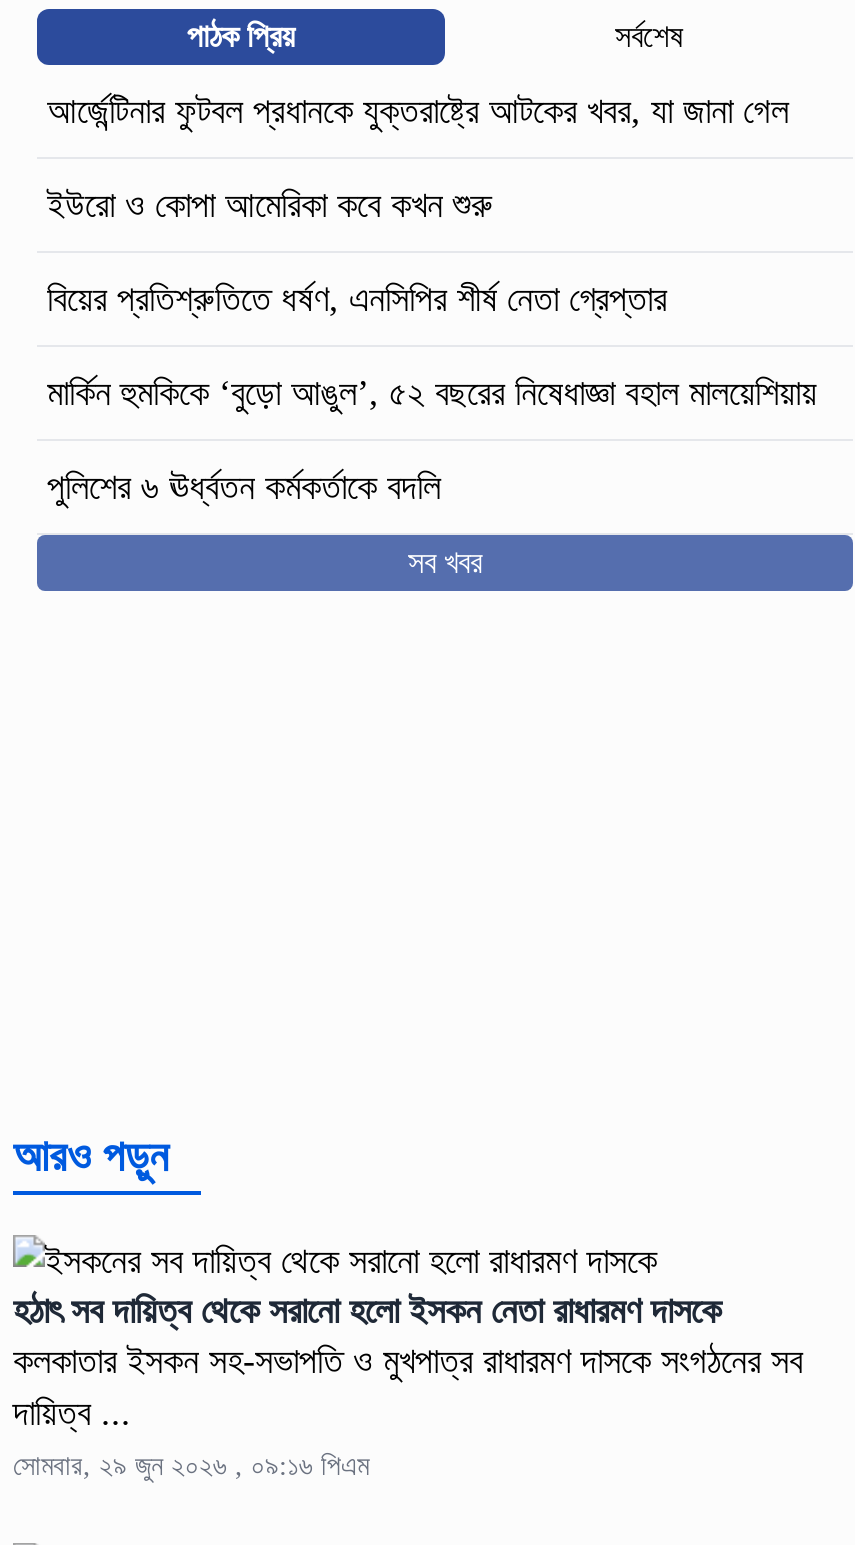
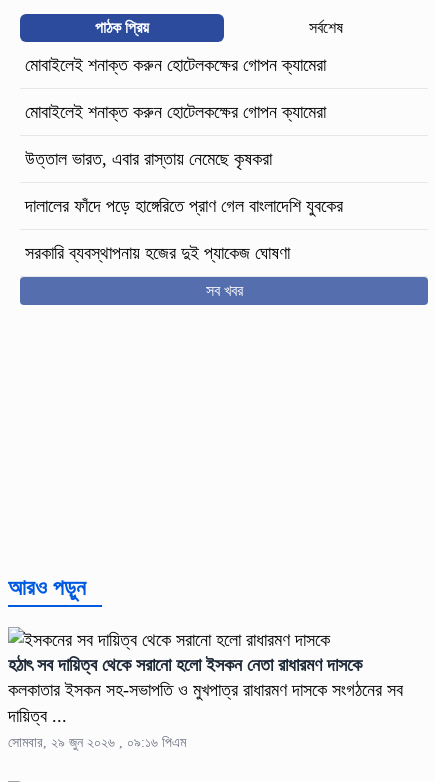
- আর্জেন্টিনার ফুটবল প্রধানকে যুক্তরাষ্ট্রে আটকের খবর, যা জানা গেল
+ মোবাইলেই শনাক্ত করুন হোটেলকক্ষের গোপন ক্যামেরা

- ইউরো ও কোপা আমেরিকা কবে কখন শুরু
+ মোবাইলেই শনাক্ত করুন হোটেলকক্ষের গোপন ক্যামেরা

- বিয়ের প্রতিশ্রুতিতে ধর্ষণ, এনসিপির শীর্ষ নেতা গ্রেপ্তার
+ উত্তাল ভারত, এবার রাস্তায় নেমেছে কৃষকরা

- মার্কিন হুমকিকে ‘বুড়ো আঙুল’, ৫২ বছরের নিষেধাজ্ঞা বহাল মালয়েশিয়ায়
+ দালালের ফাঁদে পড়ে হাঙ্গেরিতে প্রাণ গেল বাংলাদেশি যুবকের

- পুলিশের ৬ ঊর্ধ্বতন কর্মকর্তাকে বদলি
+ সরকারি ব্যবস্থাপনায় হজের দুই প্যাকেজ ঘোষণা
